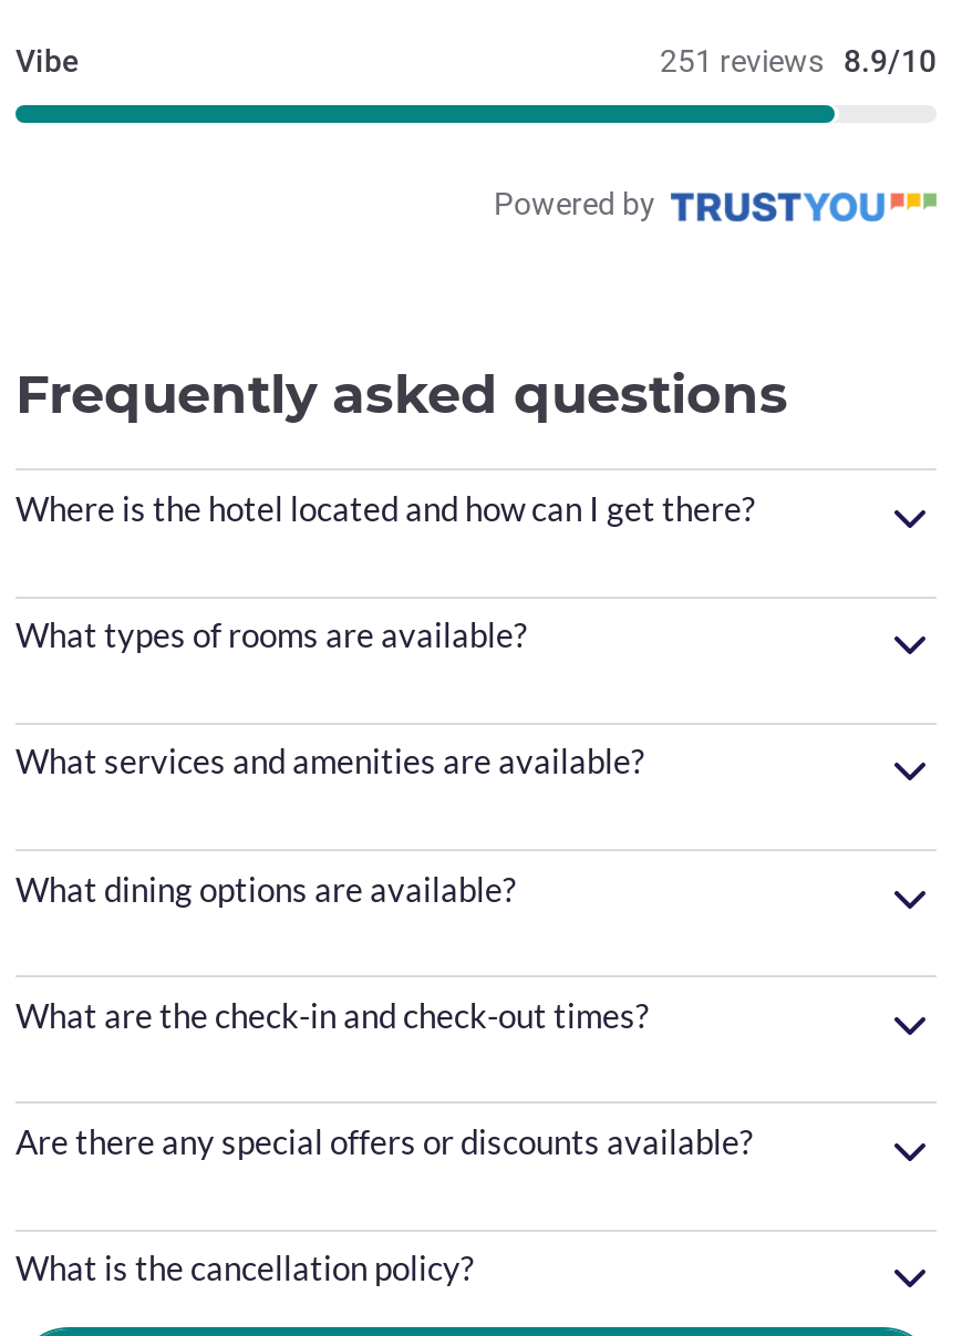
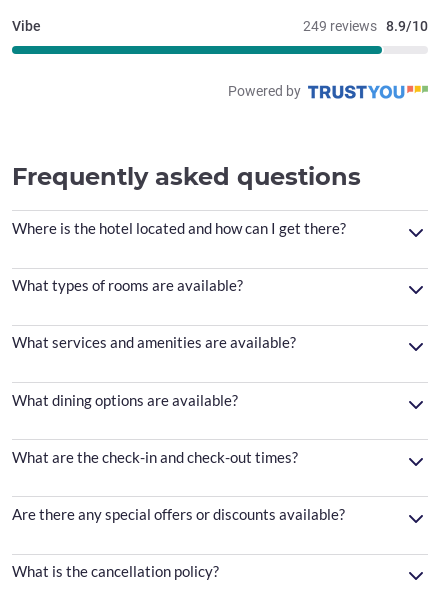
- 251 reviews 8.9/10
+ 249 reviews 8.9/10
